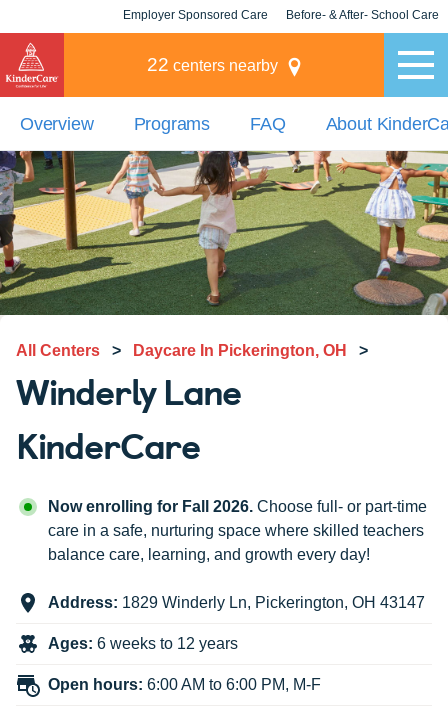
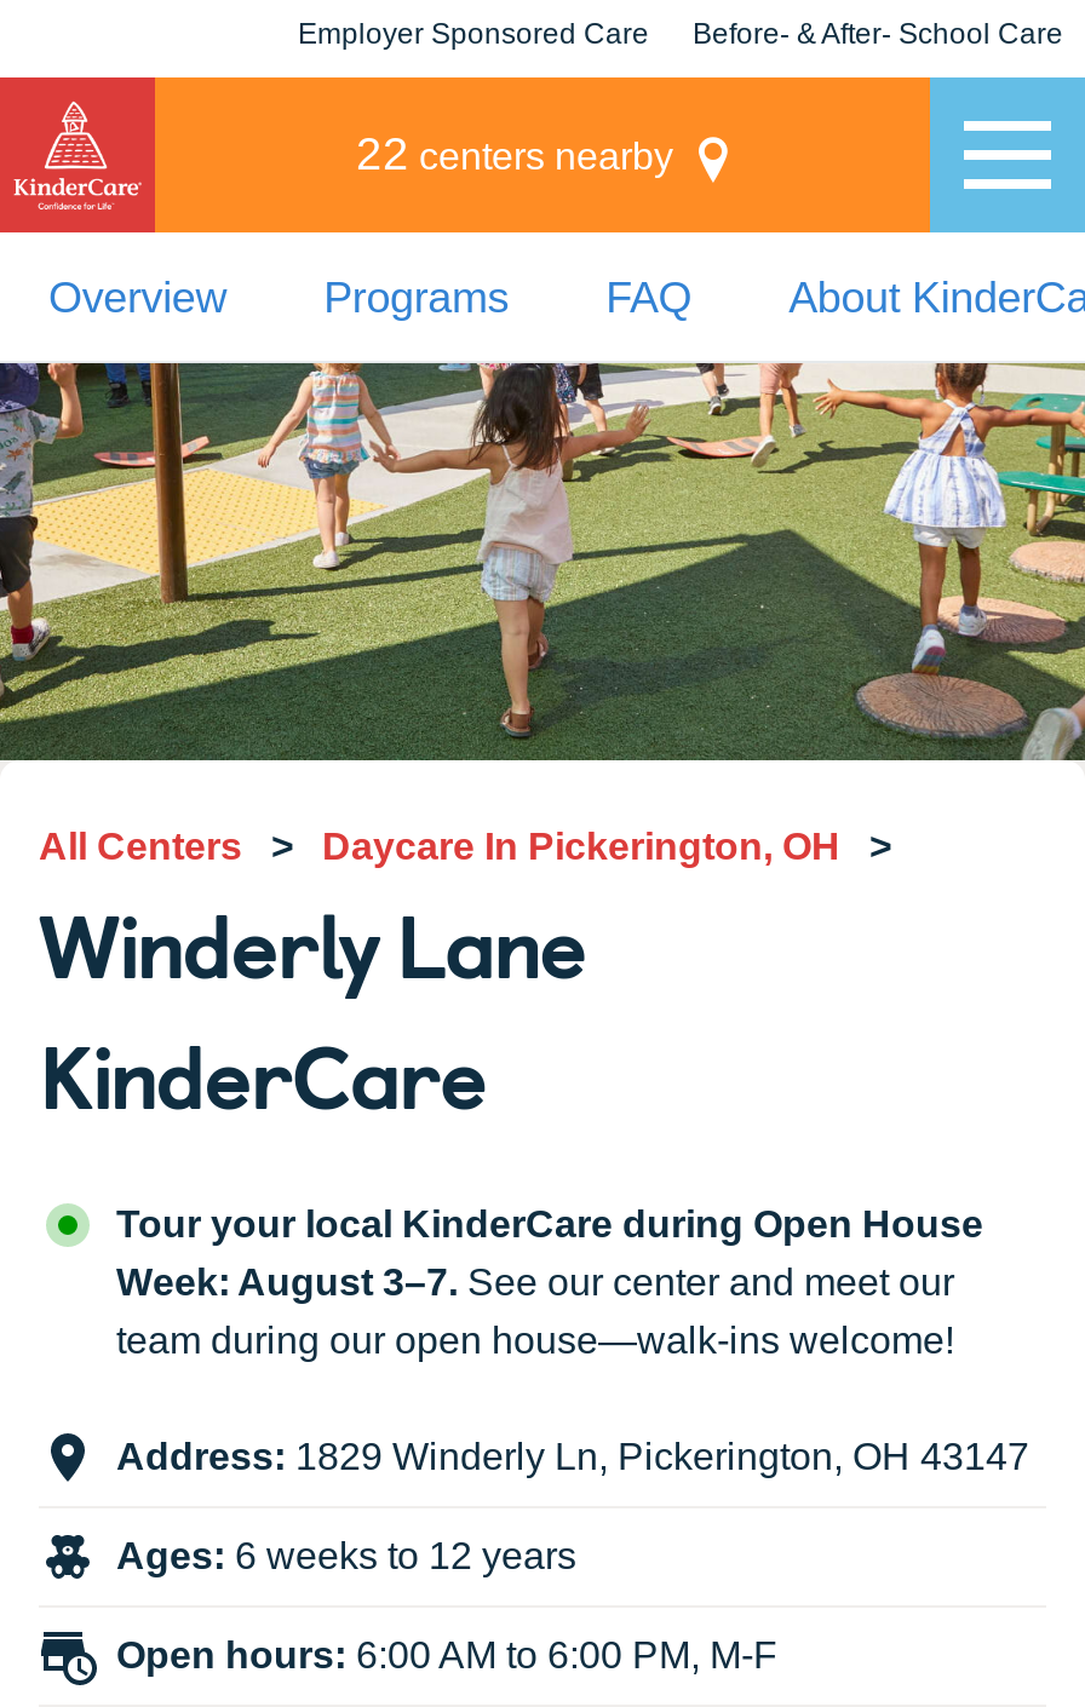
- Now enrolling for Fall 2026. Choose full- or part-time
- care in a safe, nurturing space where skilled teachers
- balance care, learning, and growth every day!
+ Tour your local KinderCare during Open House
+ Week: August 3–7. See our center and meet our
+ team during our open house—walk-ins welcome!
